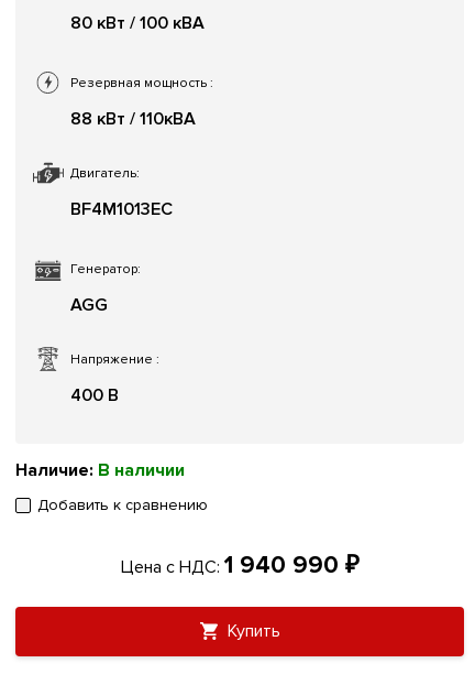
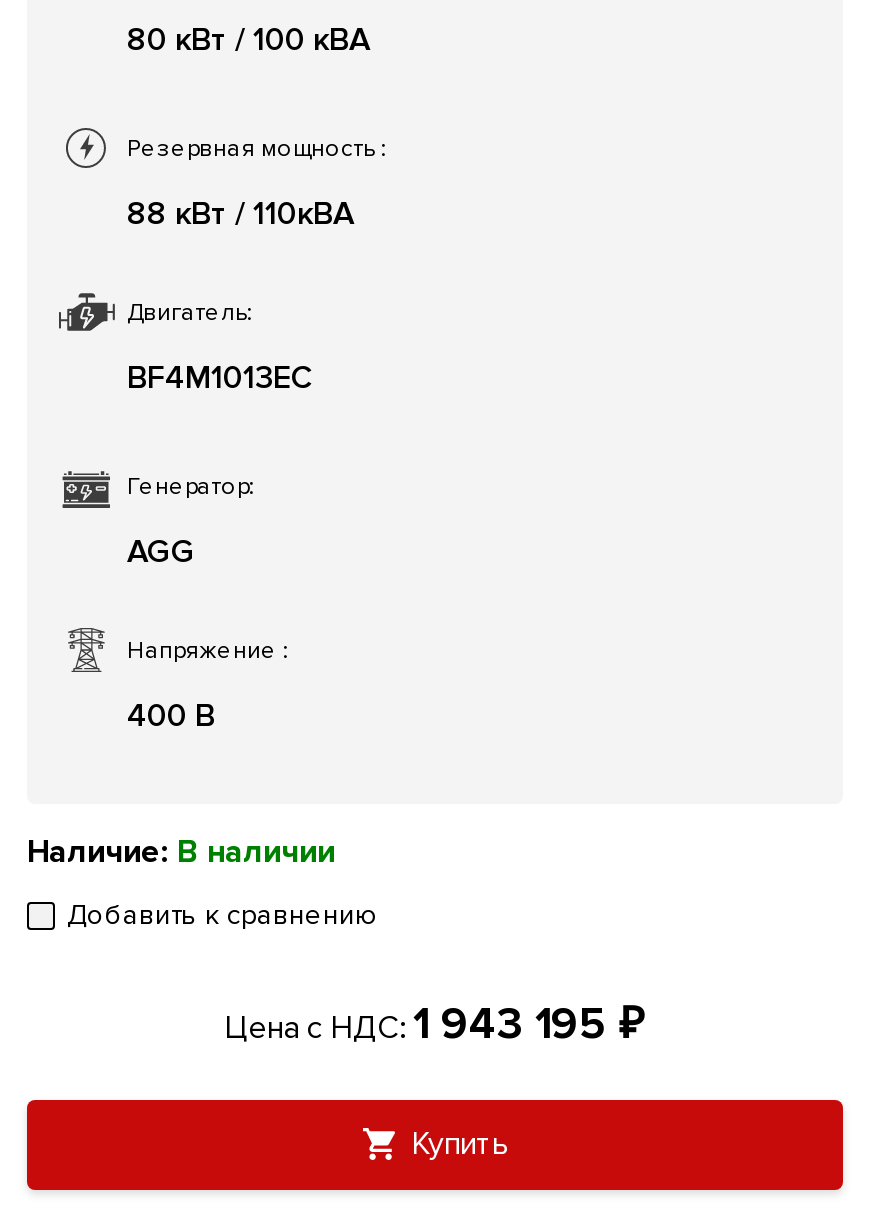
- Цена с НДС:1 940 990 ₽
+ Цена с НДС:1 943 195 ₽
